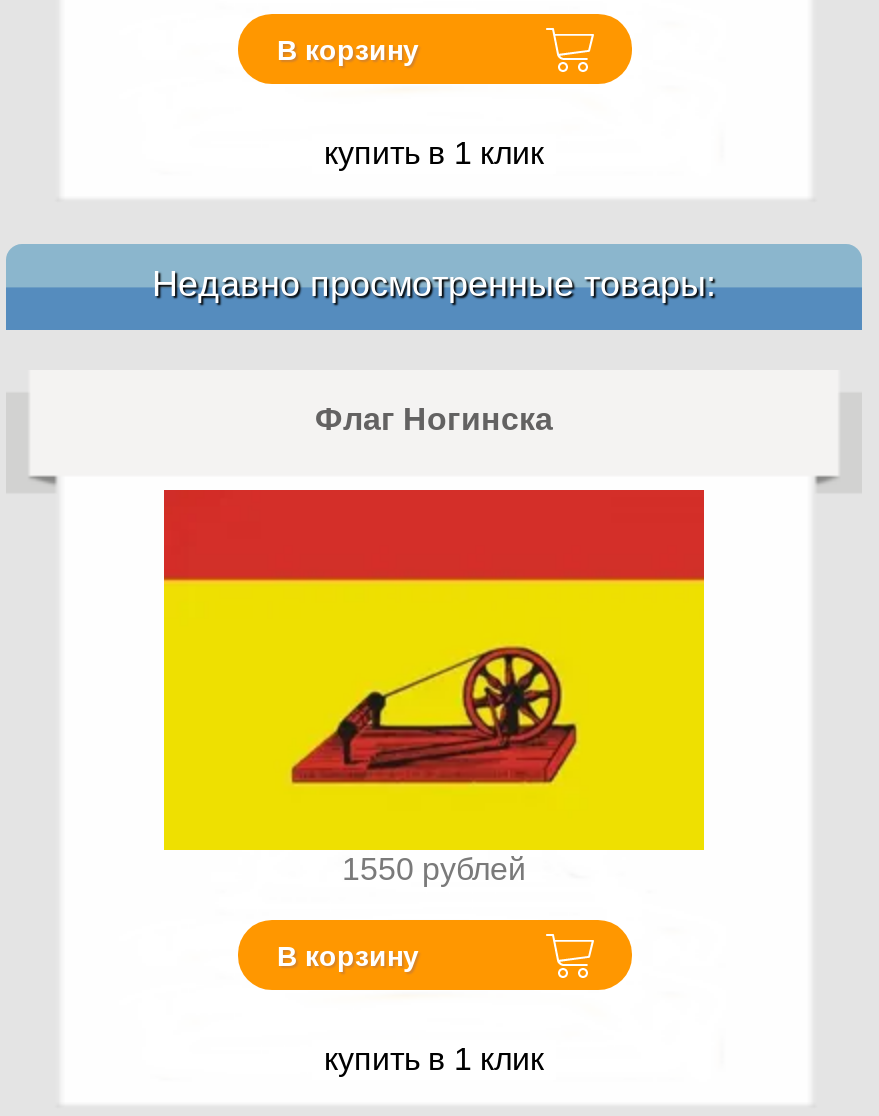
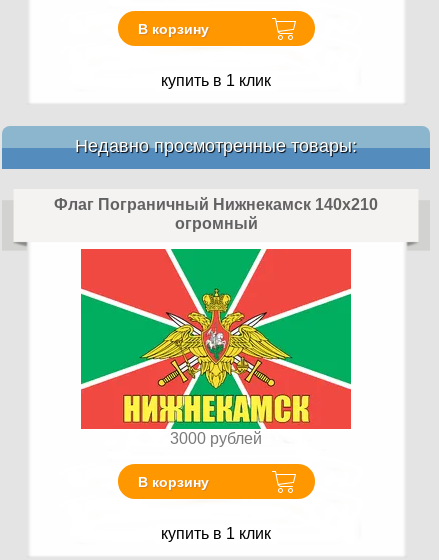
- Флаг Ногинска
+ Флаг Пограничный Нижнекамск 140х210
+ огромный

- [image]
- 1550 рублей
+ [image]
+ 3000 рублей
